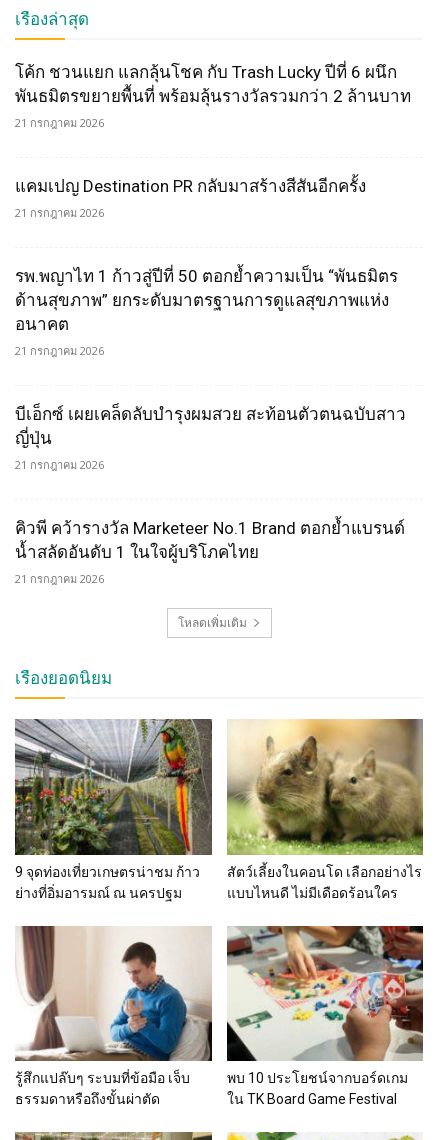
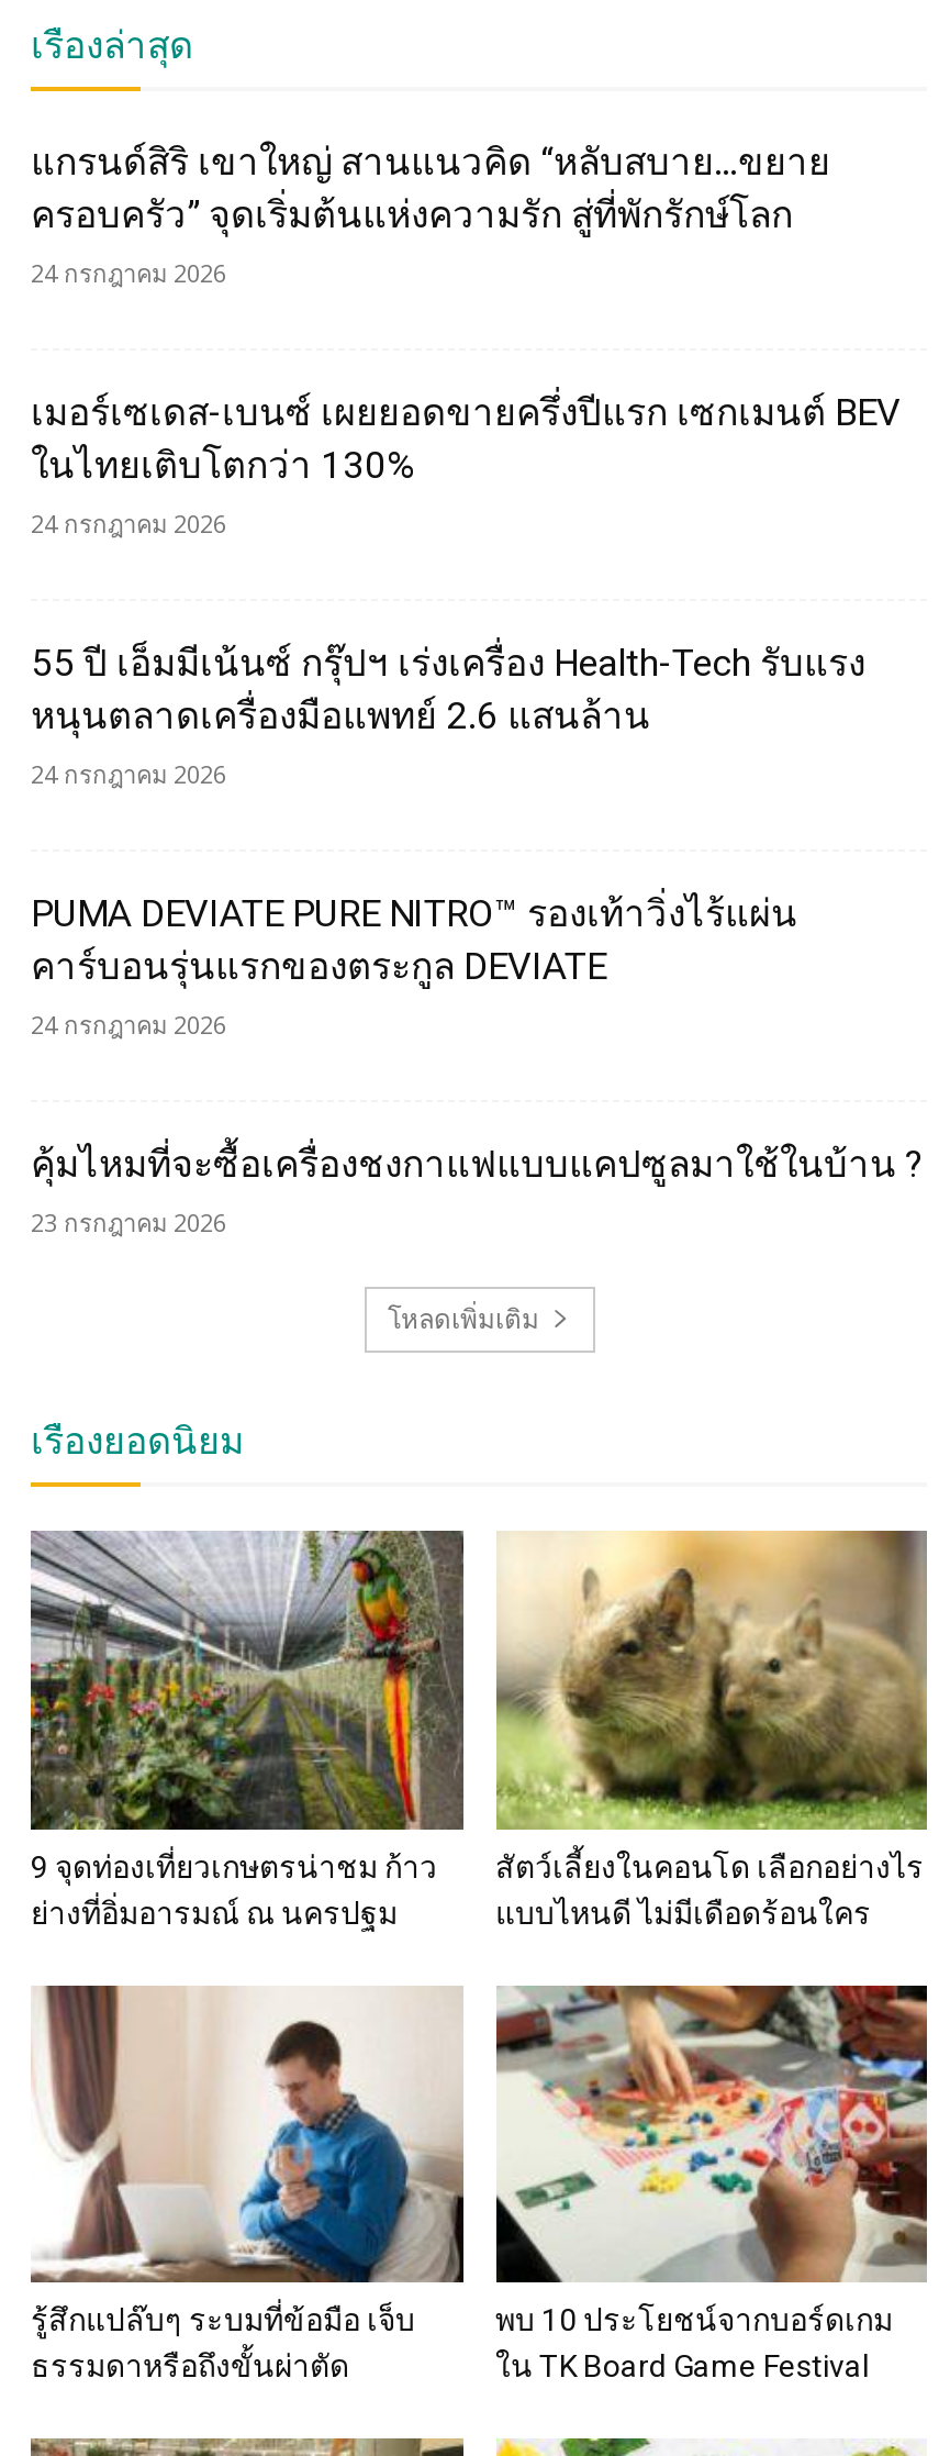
- โค้ก ชวนแยก แลกลุ้นโชค กับ Trash Lucky ปีที่ 6 ผนึก
- พันธมิตรขยายพื้นที่ พร้อมลุ้นรางวัลรวมกว่า 2 ล้านบาท
- 21 กรกฎาคม 2026
+ แกรนด์สิริ เขาใหญ่ สานแนวคิด “หลับสบาย…ขยาย
+ ครอบครัว” จุดเริ่มต้นแห่งความรัก สู่ที่พักรักษ์โลก
+ 24 กรกฎาคม 2026

- แคมเปญ Destination PR กลับมาสร้างสีสันอีกครั้ง
- 21 กรกฎาคม 2026
+ เมอร์เซเดส-เบนซ์ เผยยอดขายครึ่งปีแรก เซกเมนต์ BEV
+ ในไทยเติบโตกว่า 130%
+ 24 กรกฎาคม 2026

- รพ.พญาไท 1 ก้าวสู่ปีที่ 50 ตอกย้ำความเป็น “พันธมิตร
- ด้านสุขภาพ” ยกระดับมาตรฐานการดูแลสุขภาพแห่ง
- อนาคต
- 21 กรกฎาคม 2026
+ 55 ปี เอ็มมีเน้นซ์ กรุ๊ปฯ เร่งเครื่อง Health-Tech รับแรง
+ หนุนตลาดเครื่องมือแพทย์ 2.6 แสนล้าน
+ 24 กรกฎาคม 2026

- บีเอ็กซ์ เผยเคล็ดลับบำรุงผมสวย สะท้อนตัวตนฉบับสาว
- ญี่ปุ่น
- 21 กรกฎาคม 2026
+ PUMA DEVIATE PURE NITRO™ รองเท้าวิ่งไร้แผ่น
+ คาร์บอนรุ่นแรกของตระกูล DEVIATE
+ 24 กรกฎาคม 2026

- คิวพี คว้ารางวัล Marketeer No.1 Brand ตอกย้ำแบรนด์
- น้ำสลัดอันดับ 1 ในใจผู้บริโภคไทย
- 21 กรกฎาคม 2026
+ คุ้มไหมที่จะซื้อเครื่องชงกาแฟแบบแคปซูลมาใช้ในบ้าน ?
+ 23 กรกฎาคม 2026
